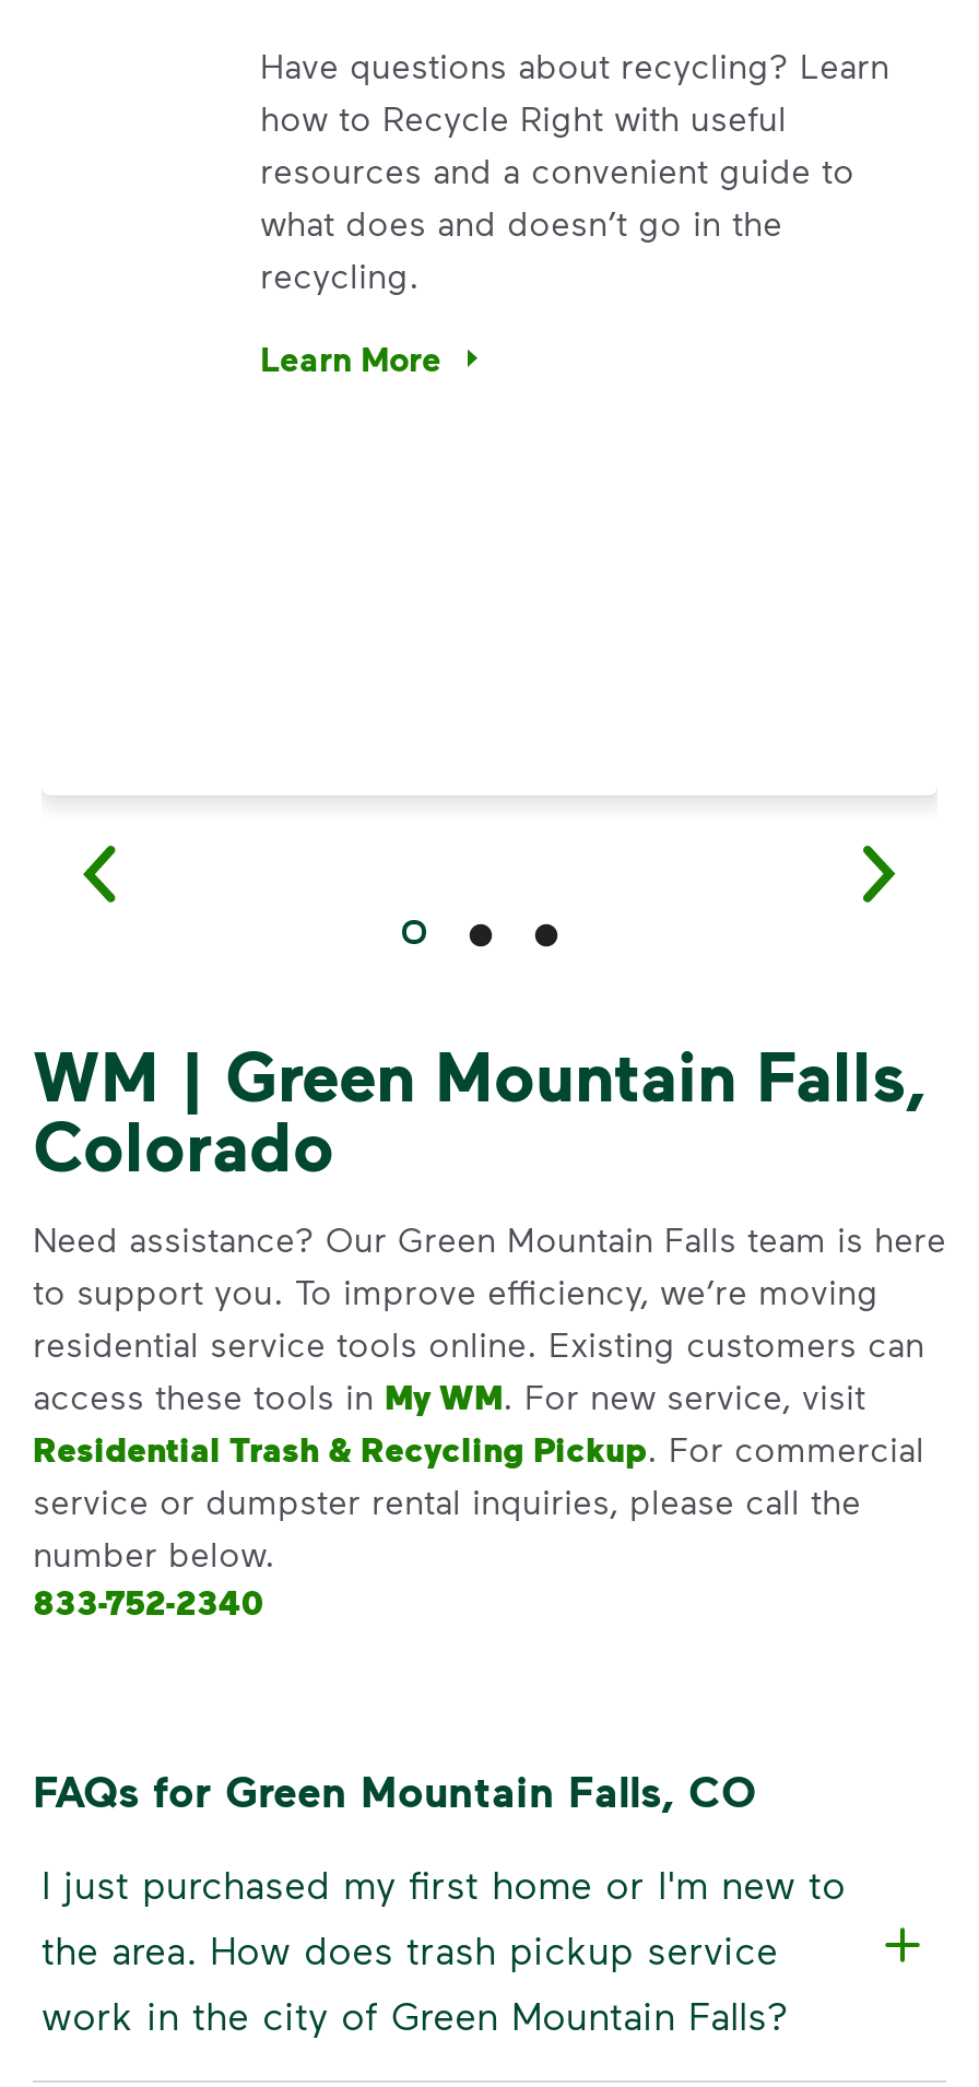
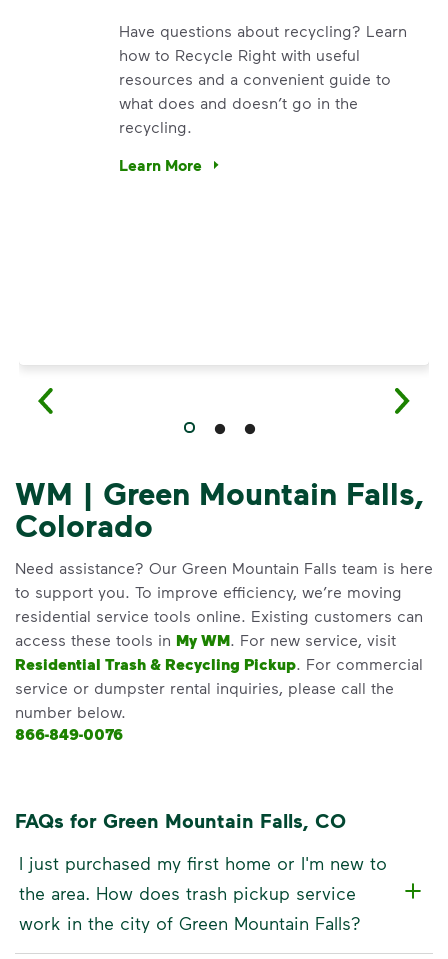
- 833-752-2340
+ 866-849-0076
